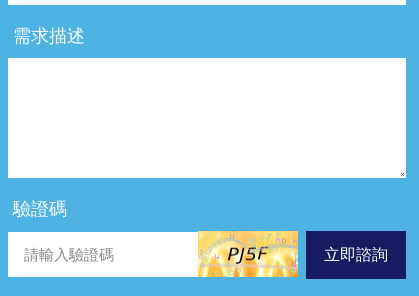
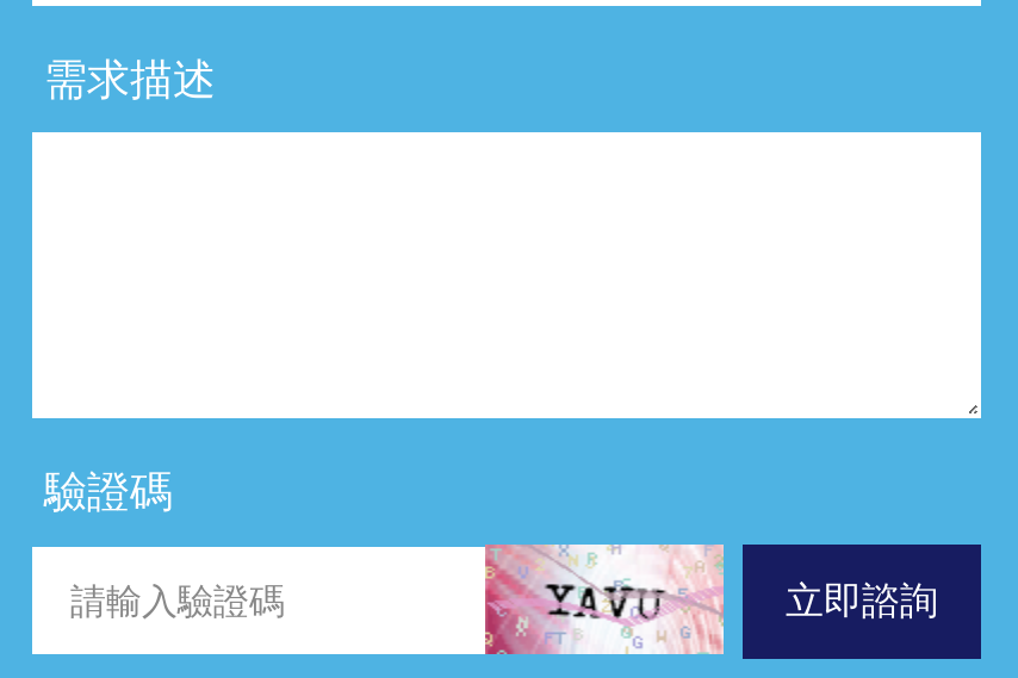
- [image]
+ [image]
